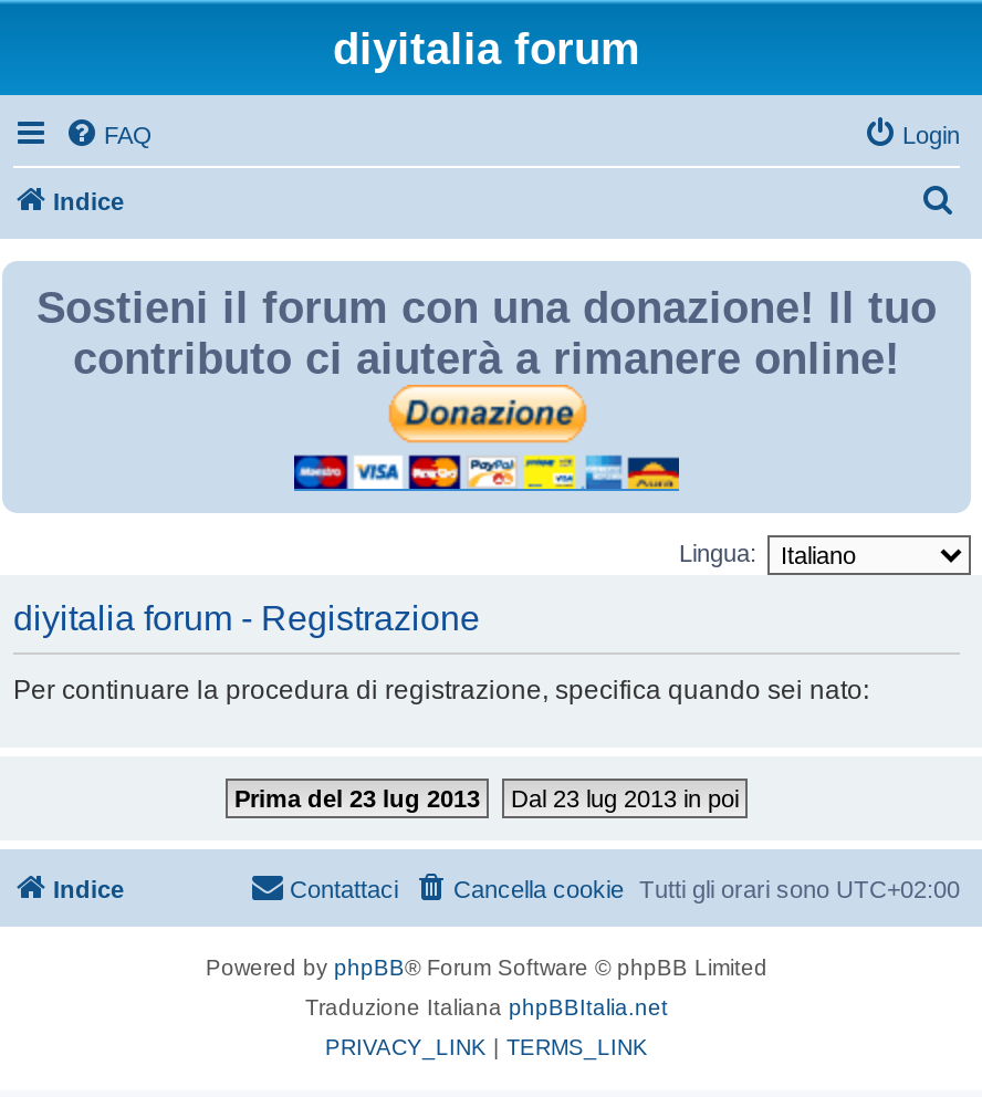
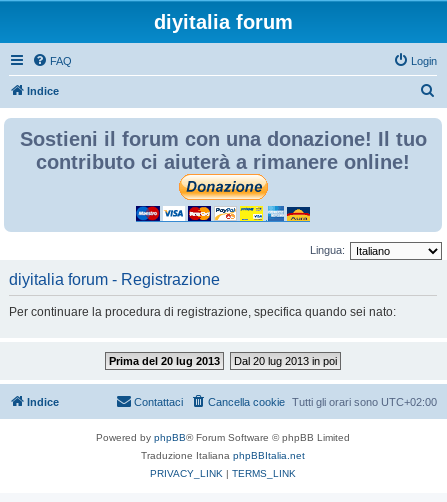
- Prima del 23 lug 2013
+ Prima del 20 lug 2013

- Dal 23 lug 2013 in poi
+ Dal 20 lug 2013 in poi
